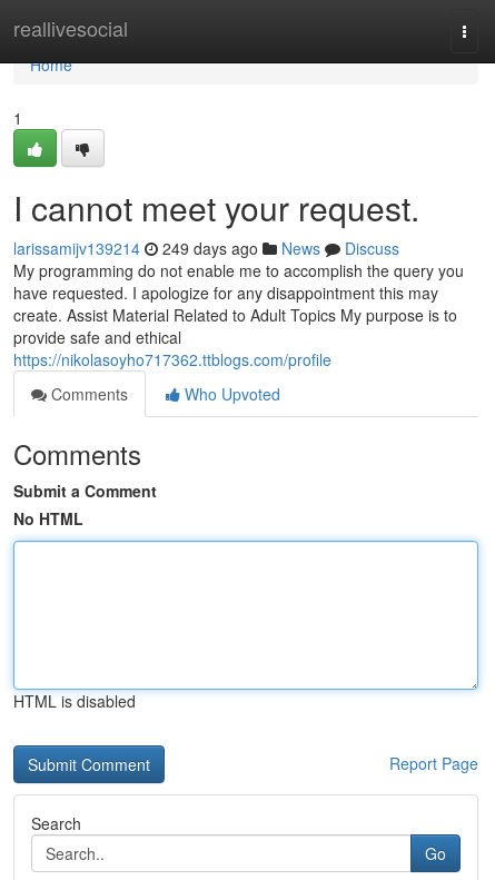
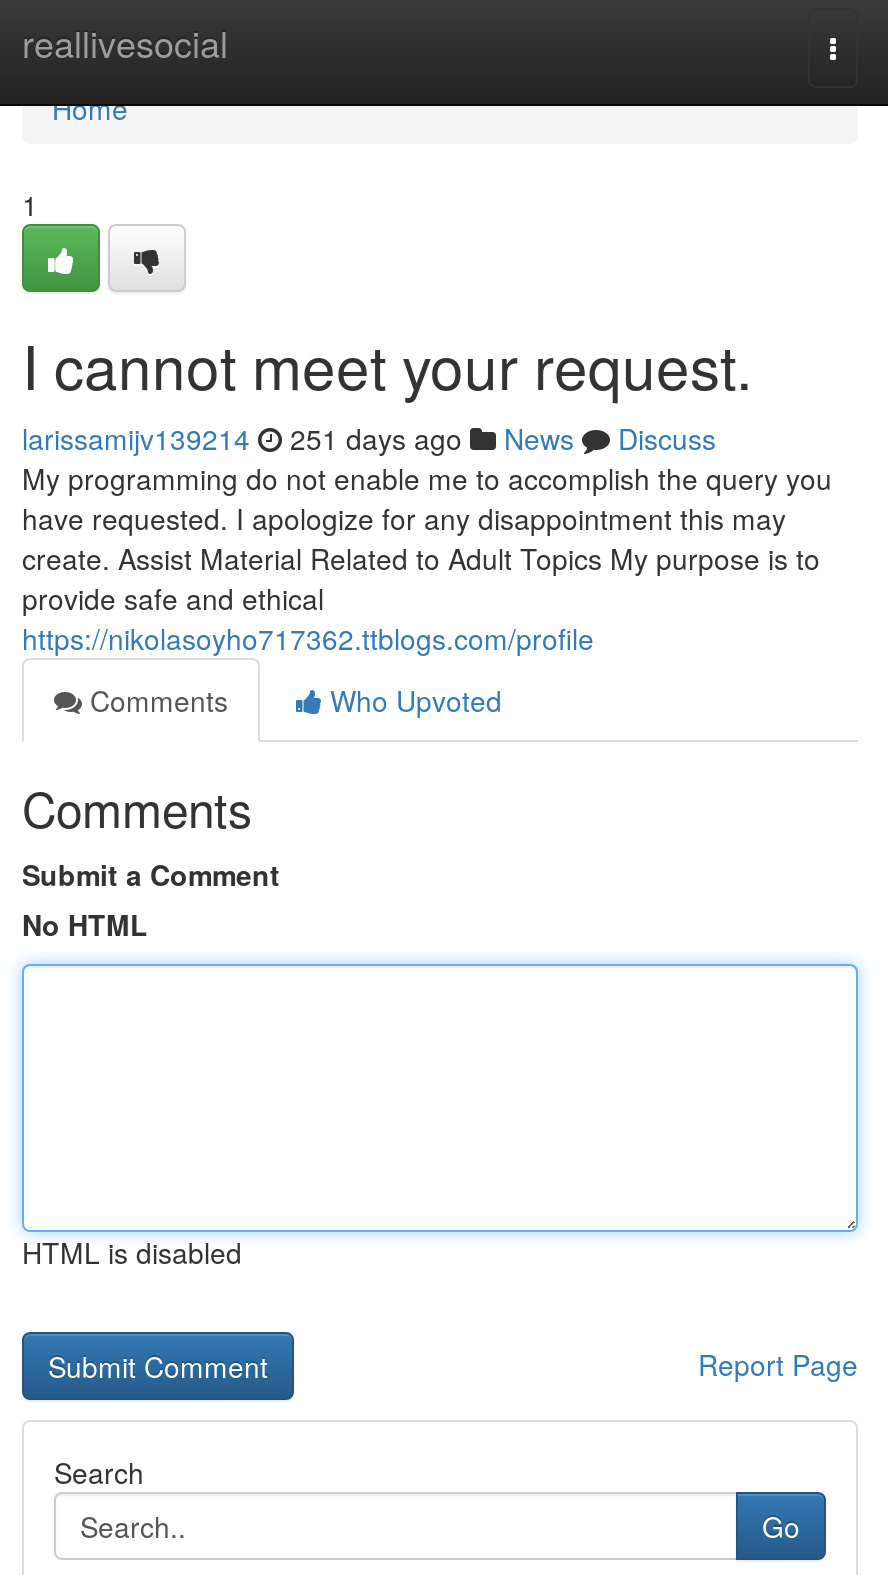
- larissamijv139214 249 days ago News Discuss
+ larissamijv139214 251 days ago News Discuss
